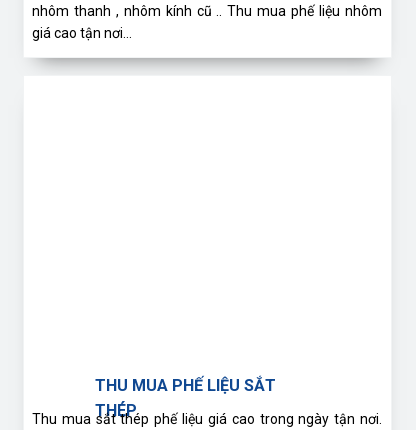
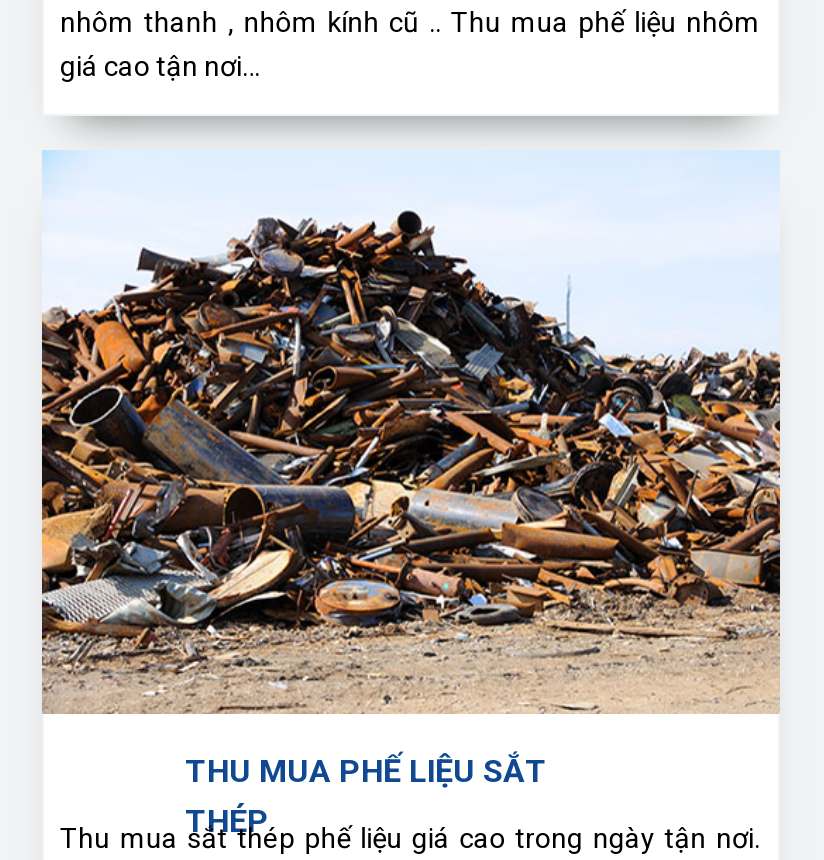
+ [image]
